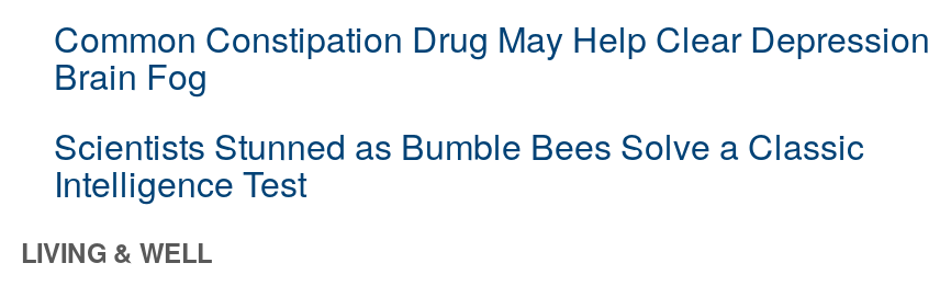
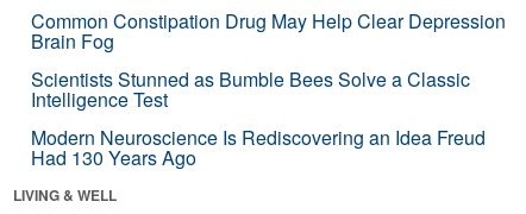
+ Modern Neuroscience Is Rediscovering an Idea Freud
+ Had 130 Years Ago
